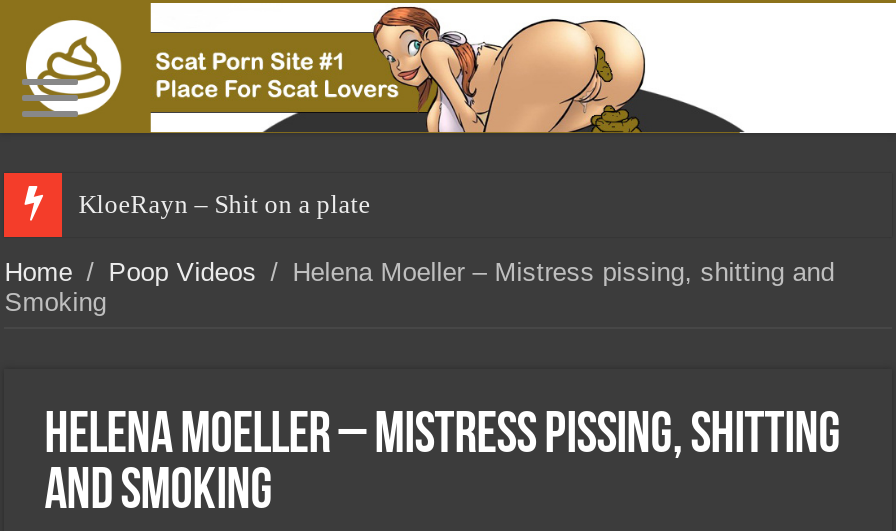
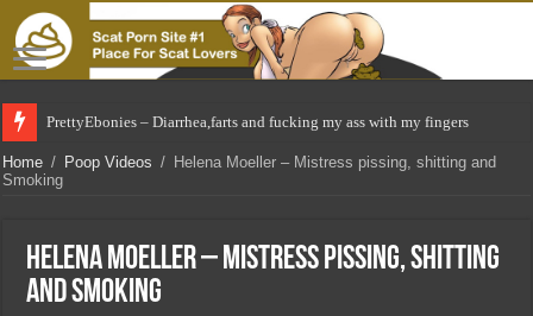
- KloeRayn – Shit on a plate
+ PrettyEbonies – Diarrhea,farts and fucking my ass with my fingers
